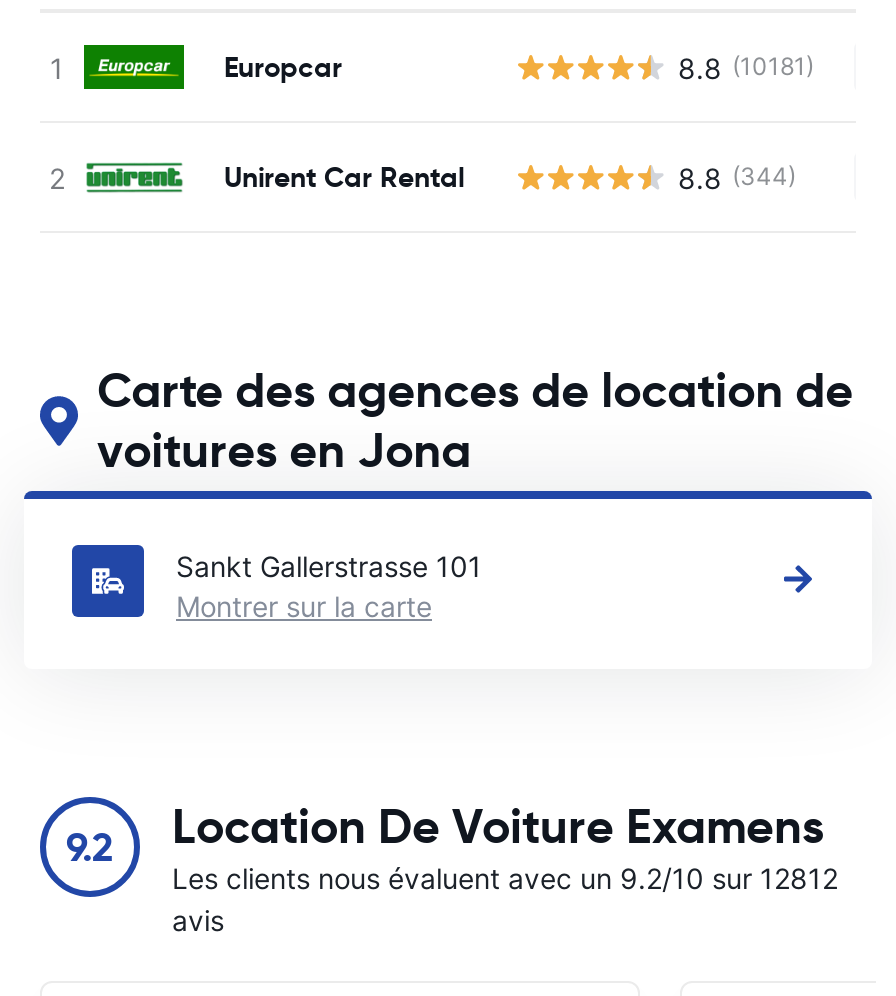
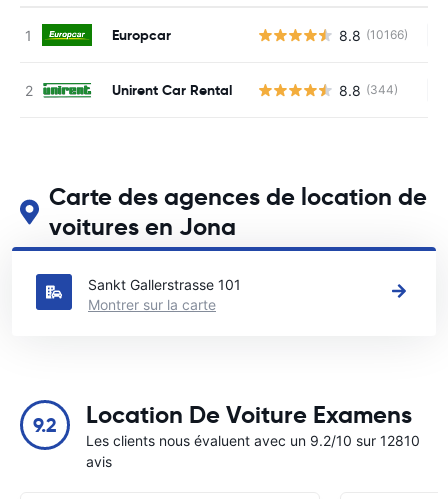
- 8.8 (10181)
+ 8.8 (10166)

- Les clients nous évaluent avec un 9.2/10 sur 12812
+ Les clients nous évaluent avec un 9.2/10 sur 12810
